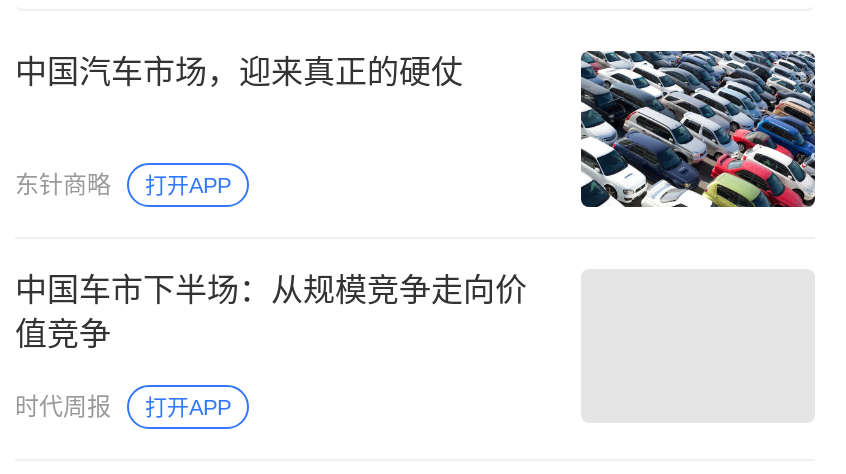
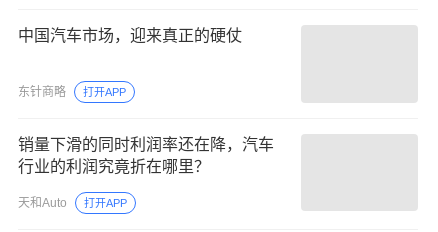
- [image]

- 中国车市下半场：从规模竞争走向价
- 值竞争
+ 销量下滑的同时利润率还在降，汽车
+ 行业的利润究竟折在哪里？

- 时代周报
+ 天和Auto
